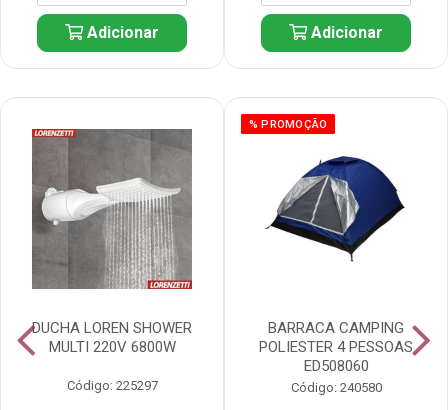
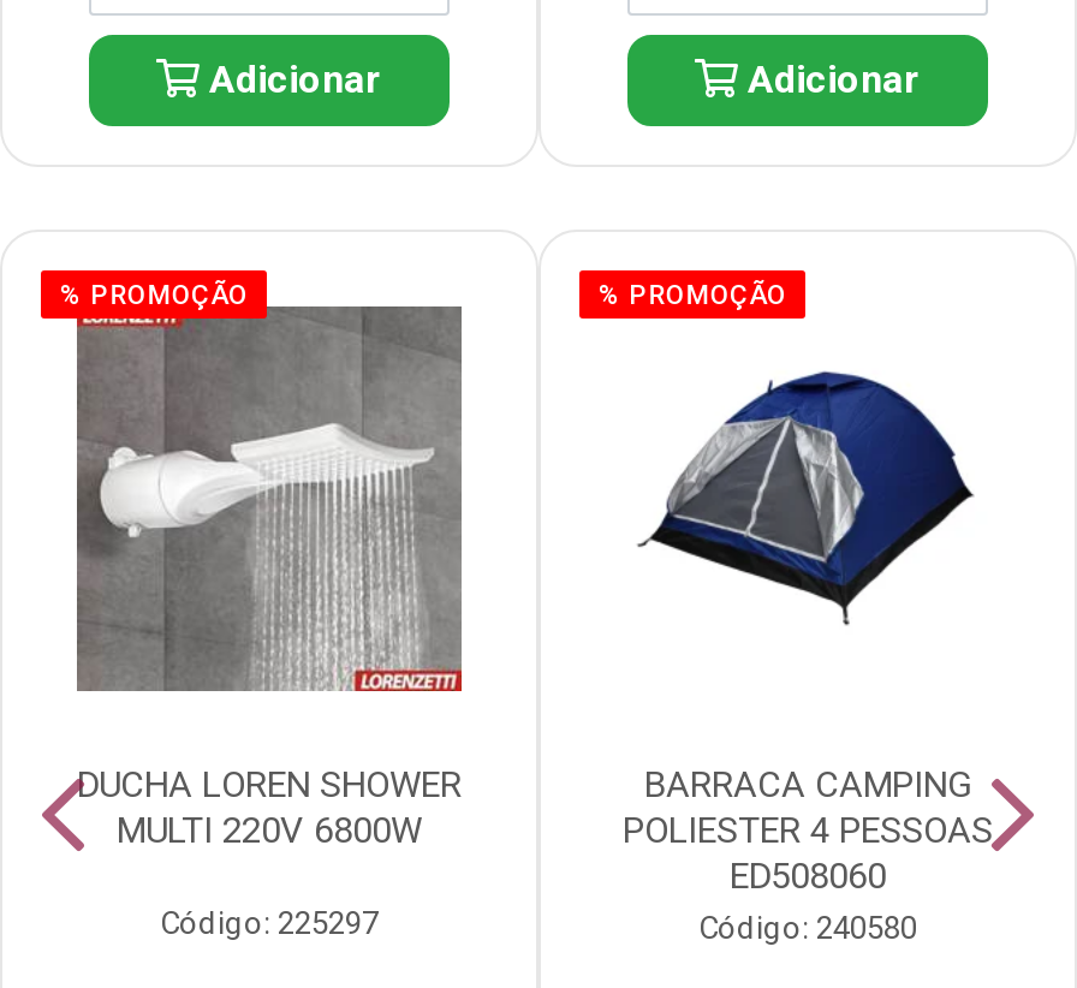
+ % PROMOÇÃO
